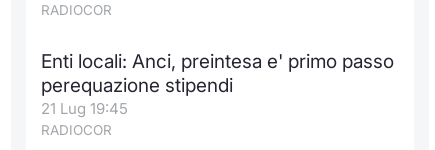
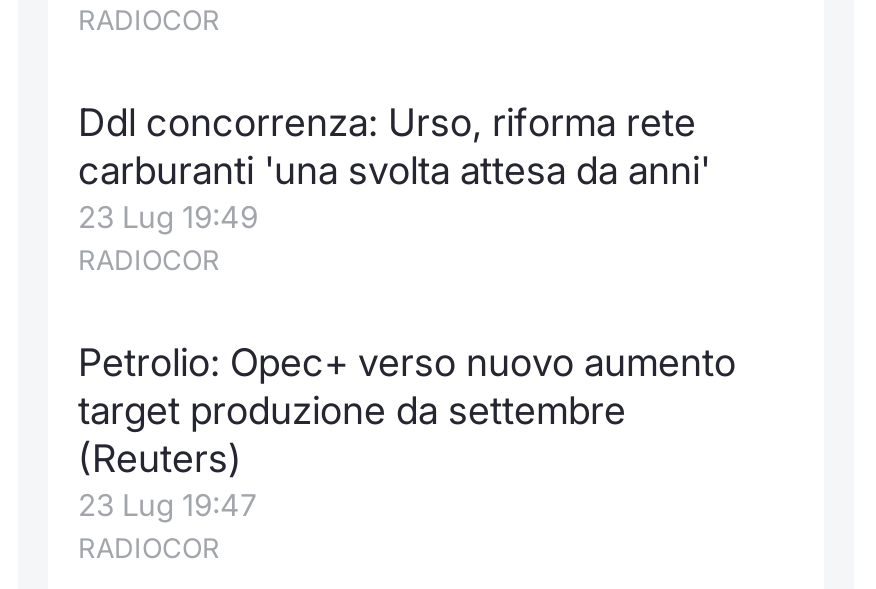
- Enti locali: Anci, preintesa e' primo passo
- perequazione stipendi
- 21 Lug 19:45
+ Ddl concorrenza: Urso, riforma rete
+ carburanti 'una svolta attesa da anni'
+ 23 Lug 19:49
+ RADIOCOR
+ Petrolio: Opec+ verso nuovo aumento
+ target produzione da settembre
+ (Reuters)
+ 23 Lug 19:47
